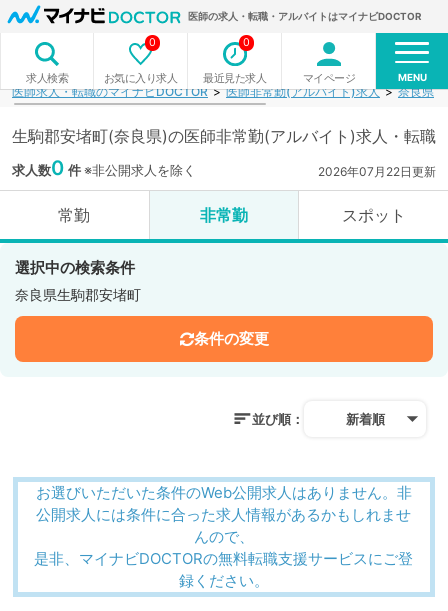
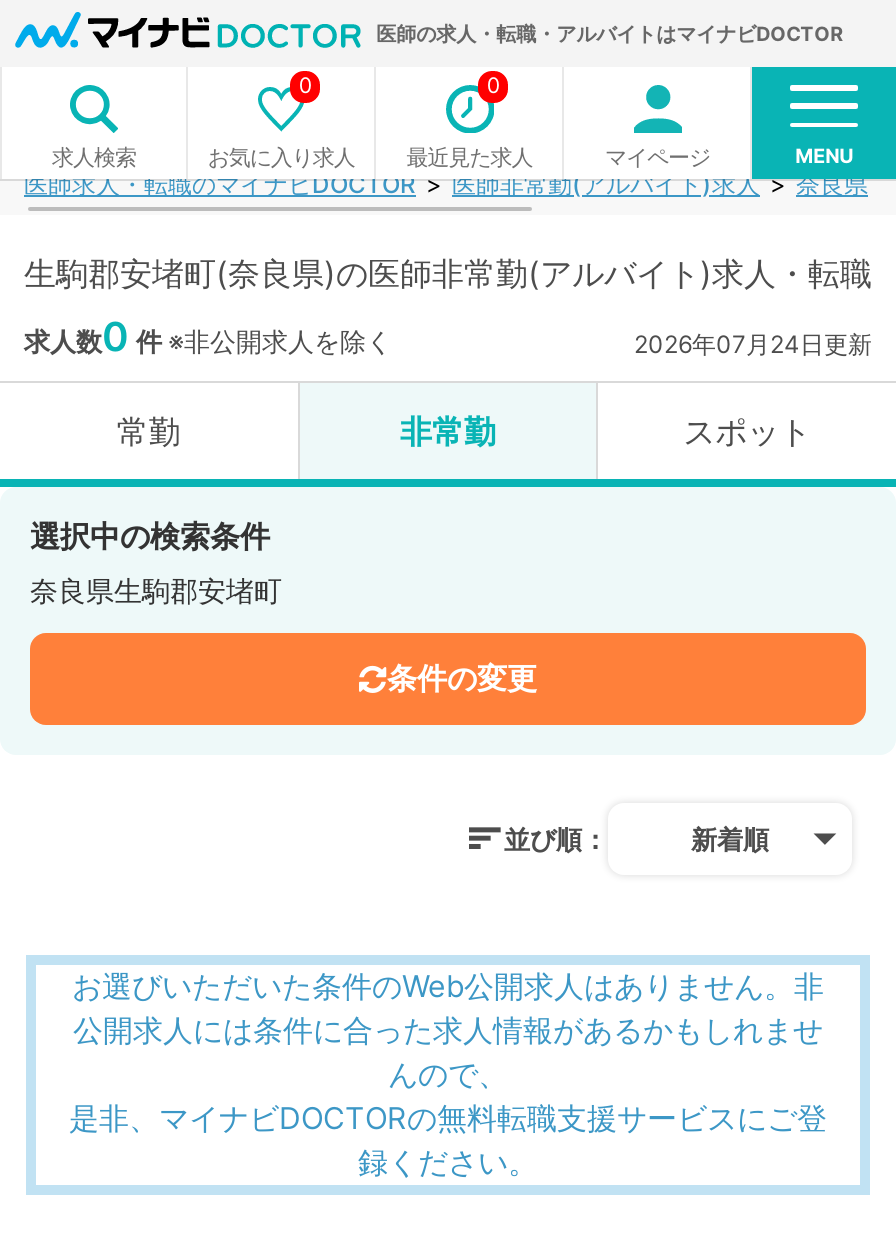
- 2026年07月22日更新
+ 2026年07月24日更新
